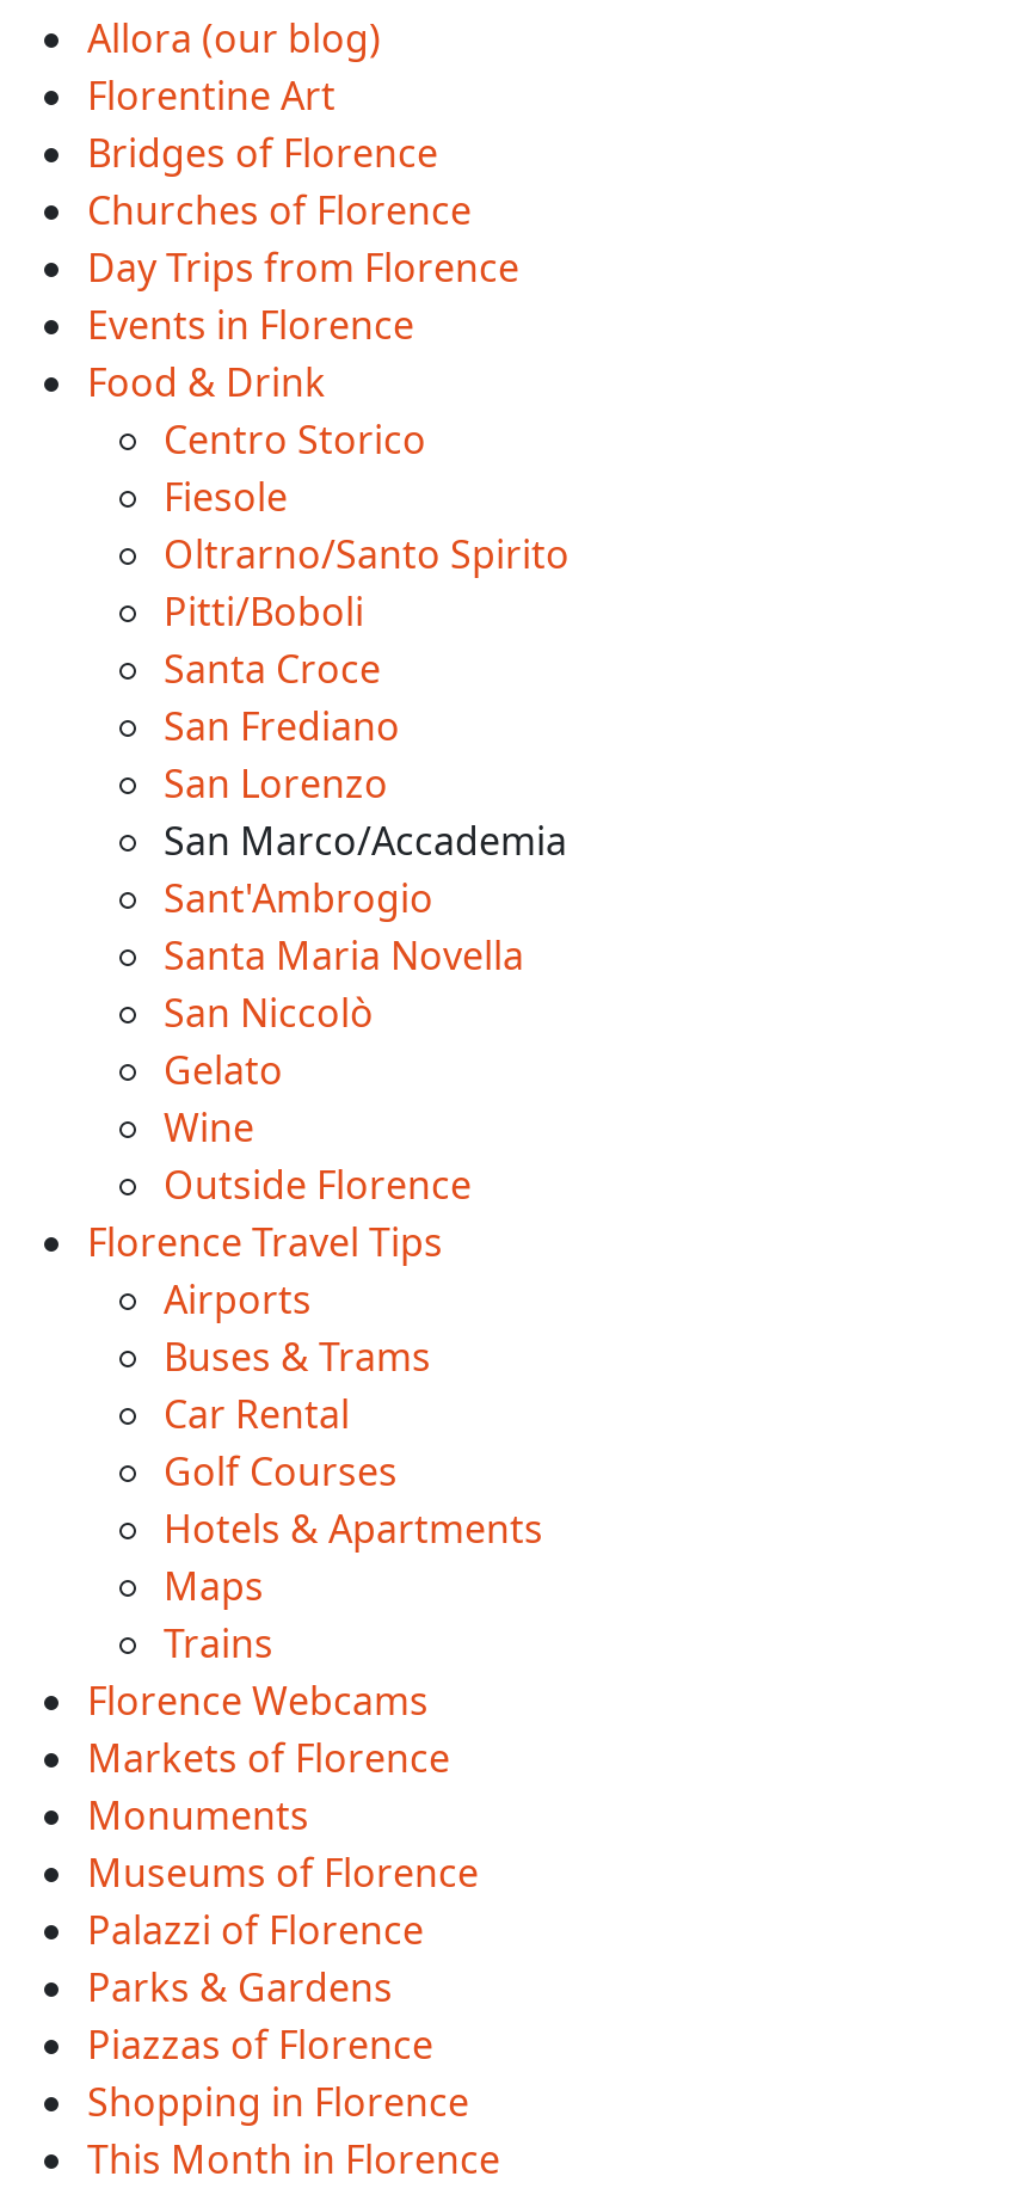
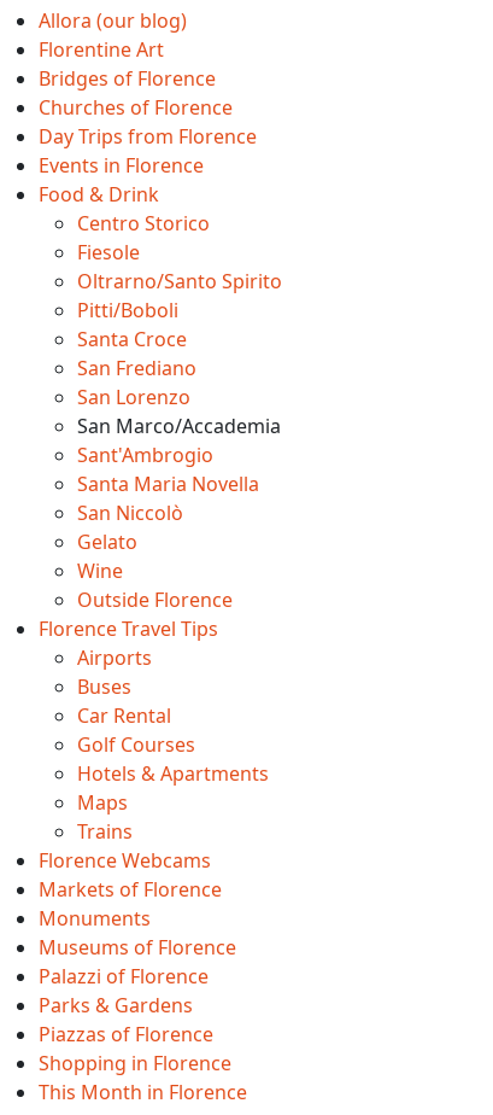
- Buses & Trams
+ Buses
